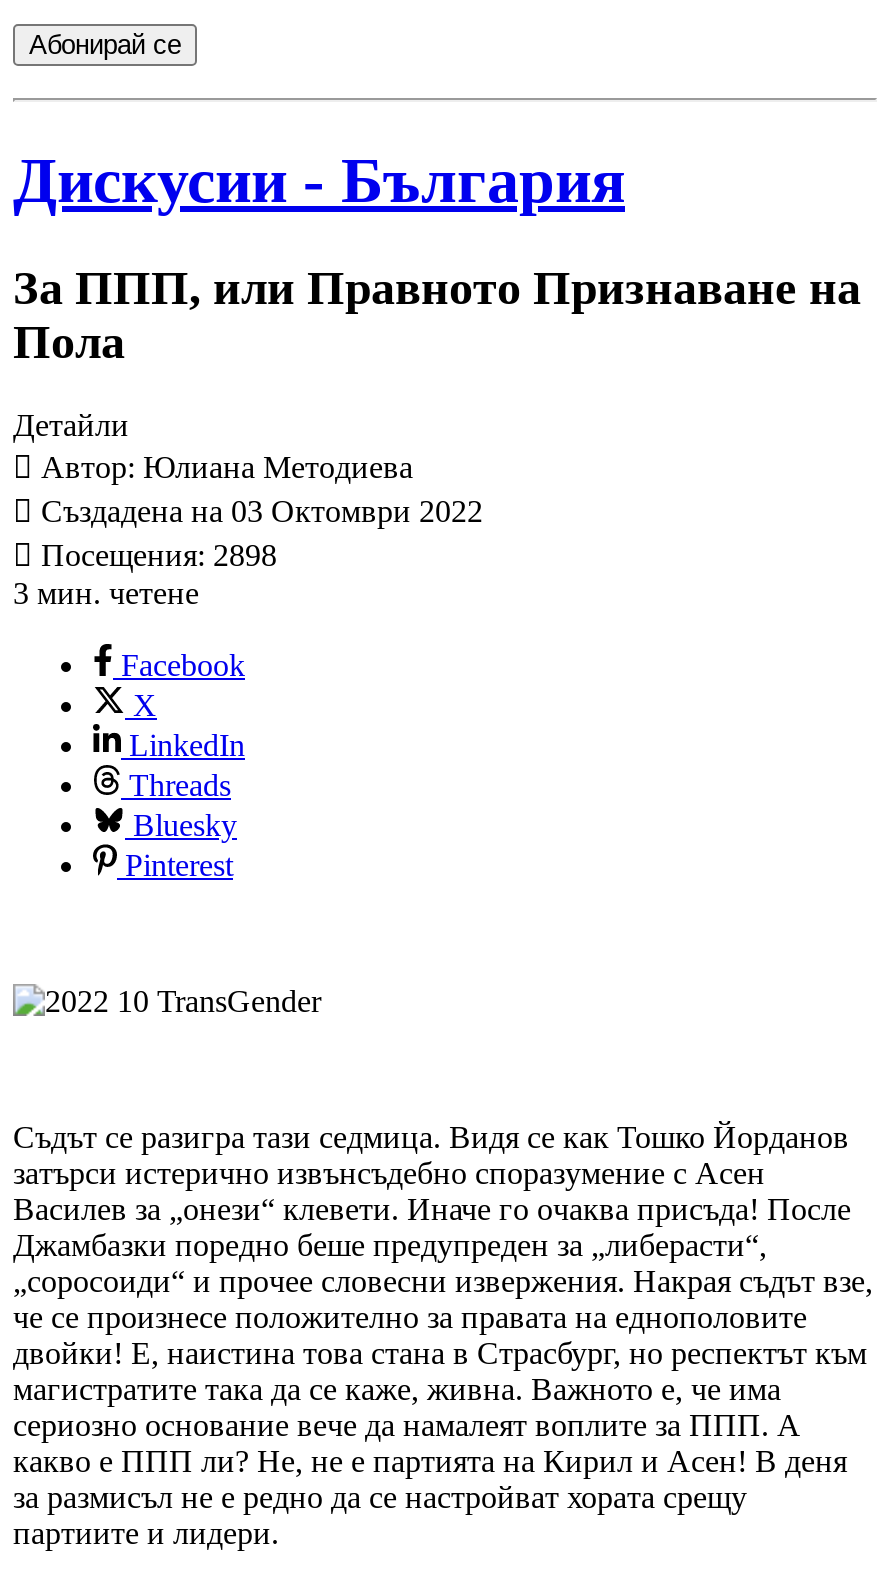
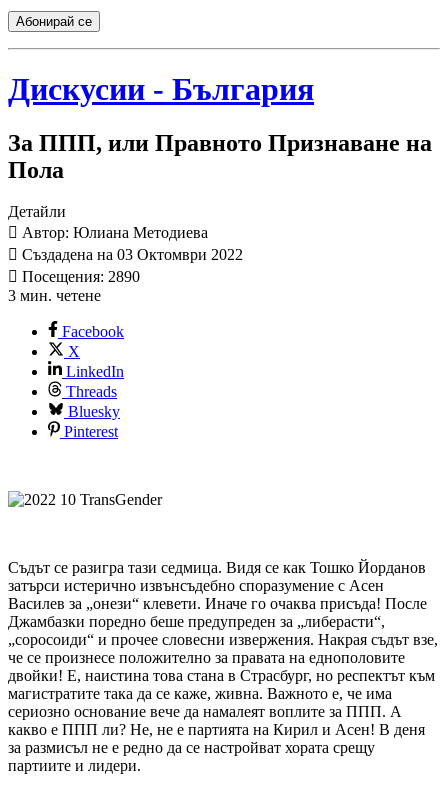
- Посещения: 2898
+ Посещения: 2890
